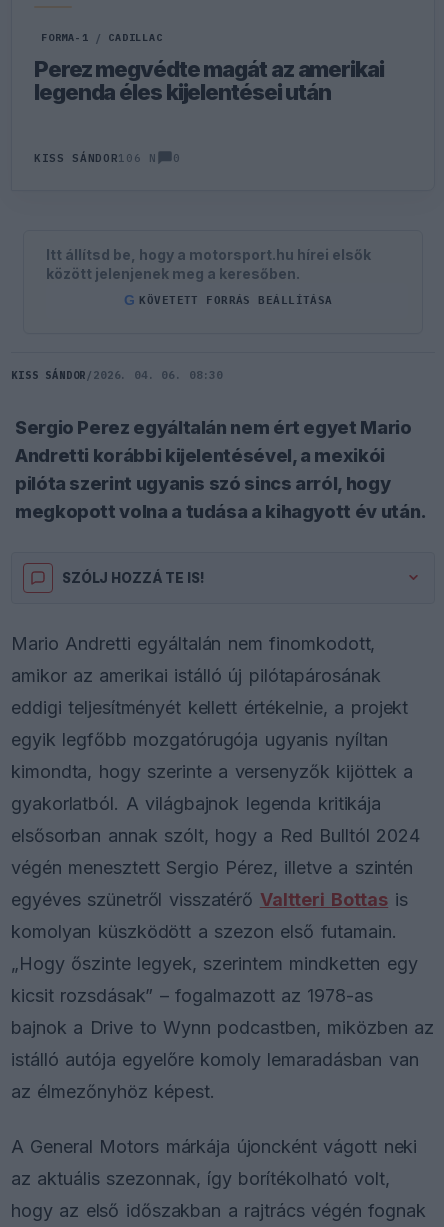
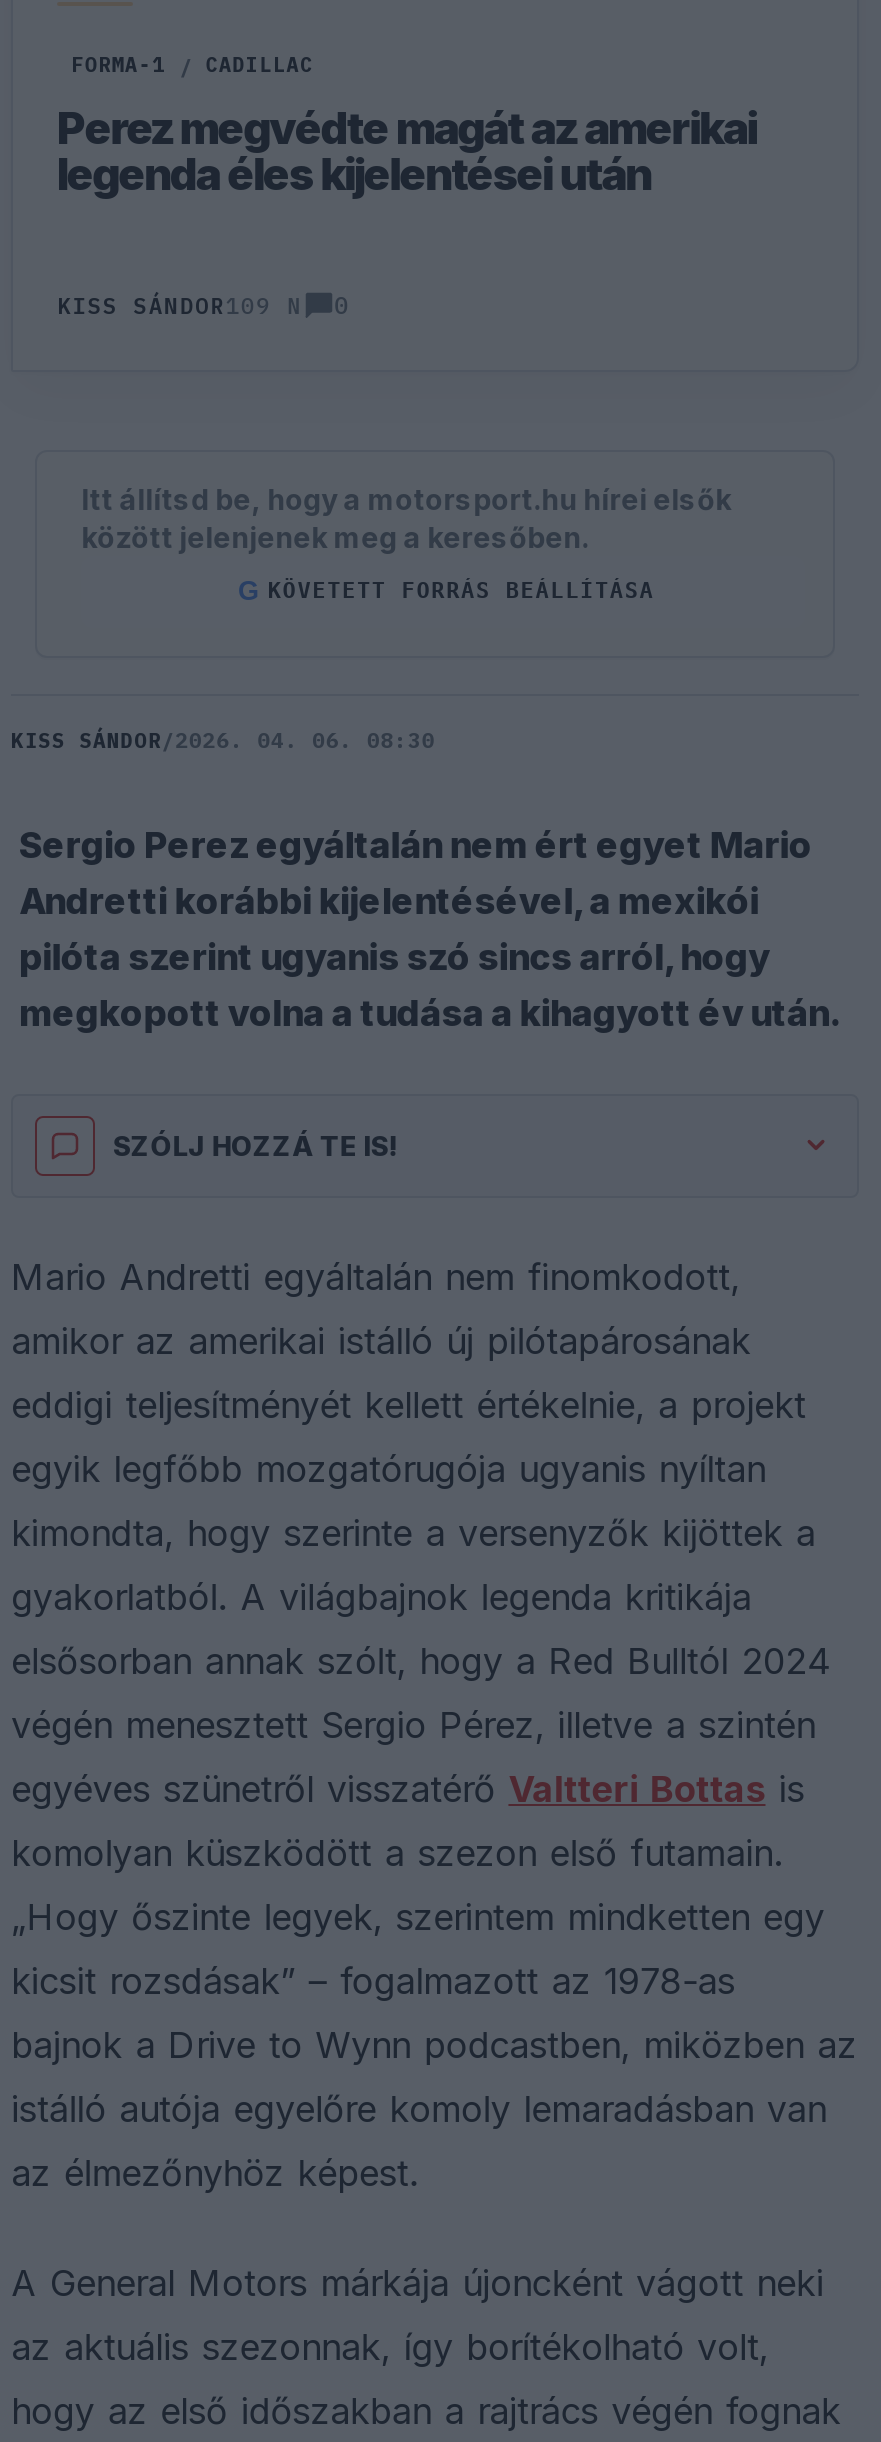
- KISS SÁNDOR 106 N
+ KISS SÁNDOR 109 N
